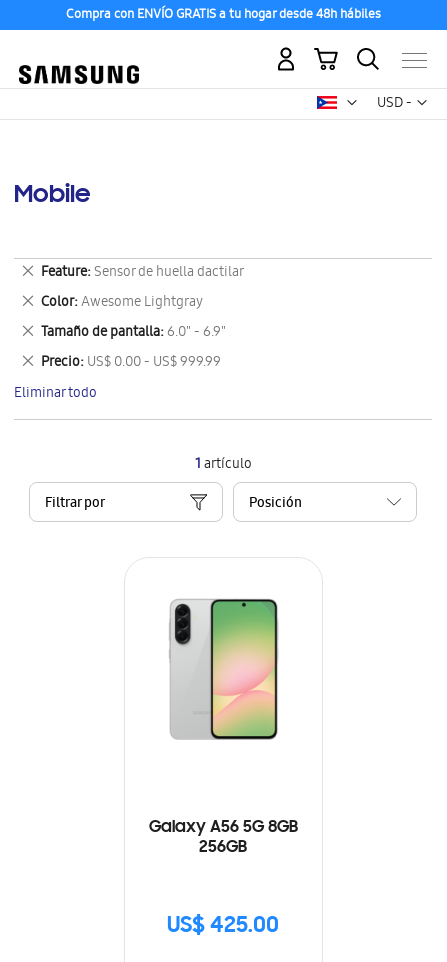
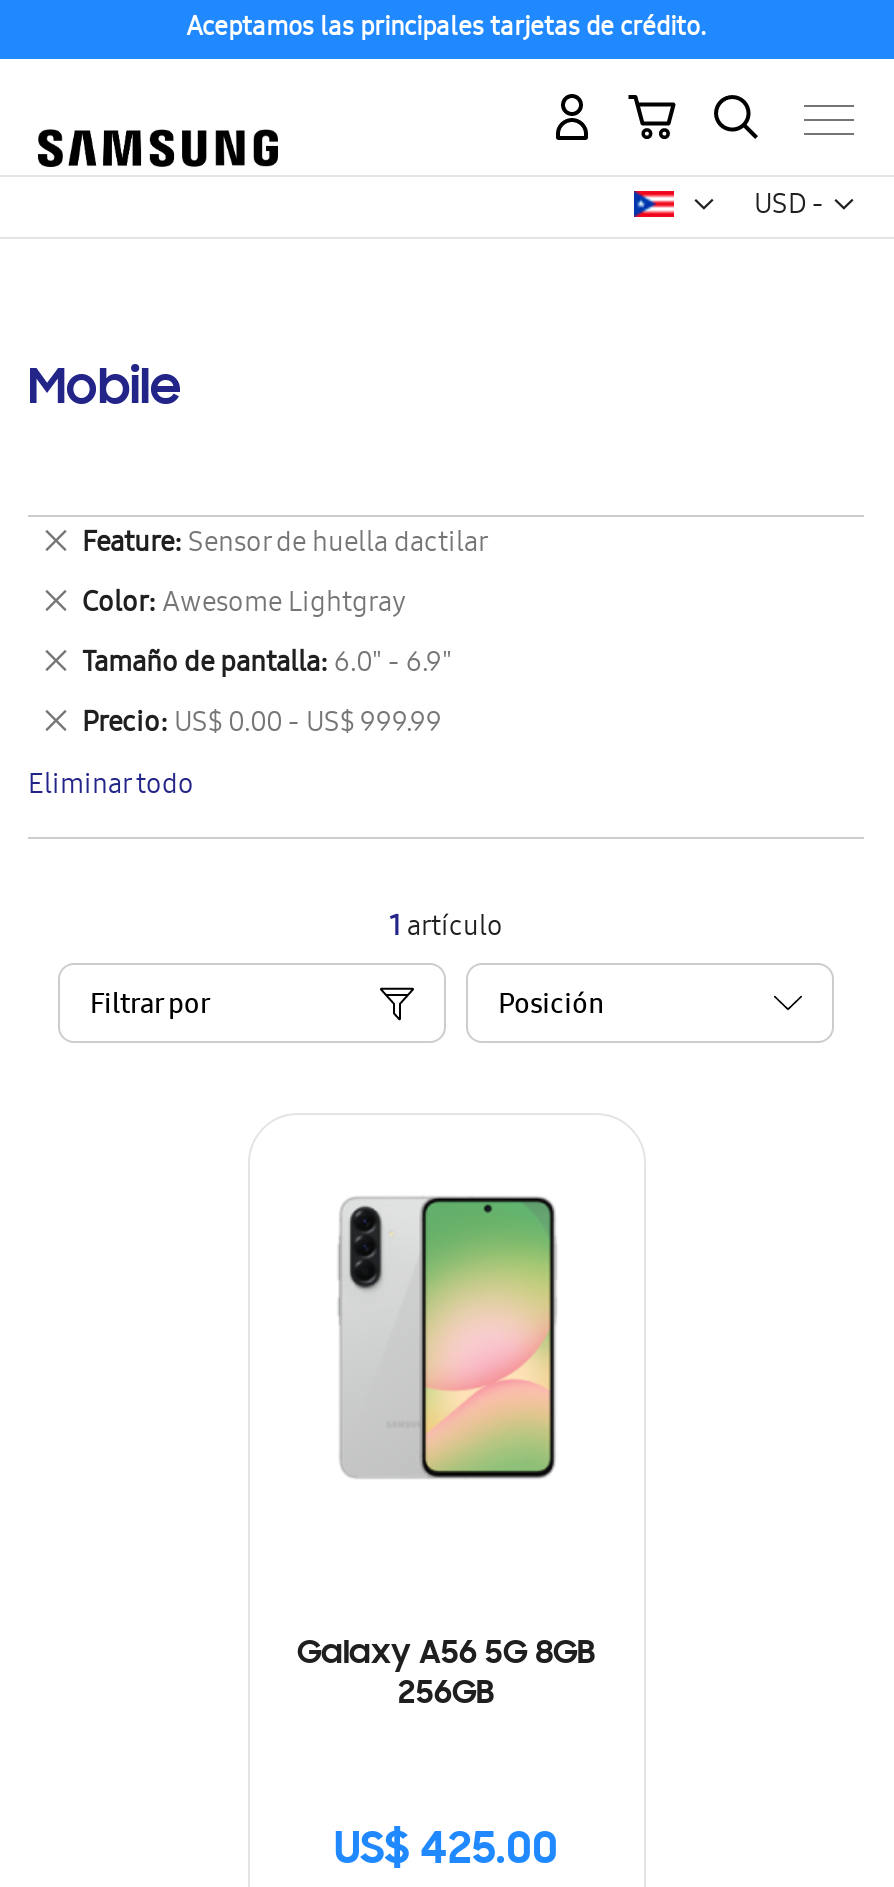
- Compra con ENVÍO GRATIS a tu hogar desde 48h hábiles
+ Aceptamos las principales tarjetas de crédito.
